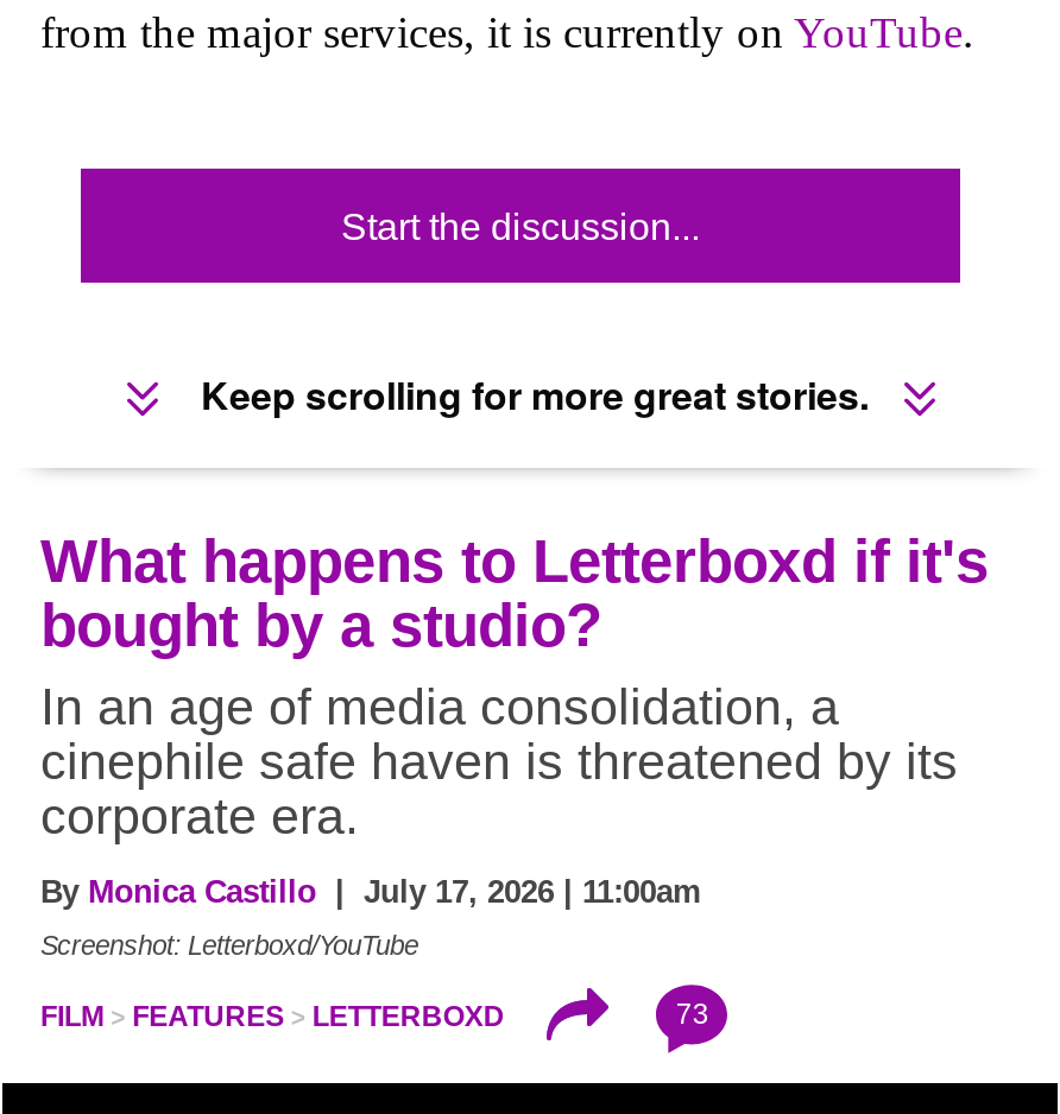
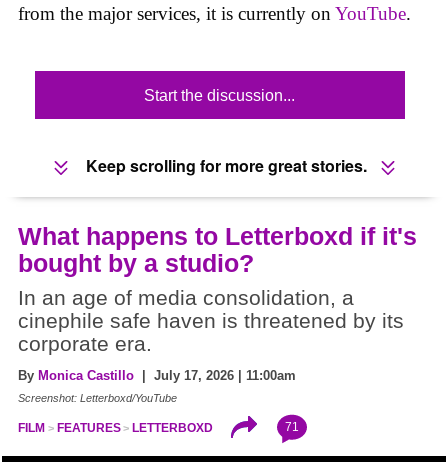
- 73
+ 71
